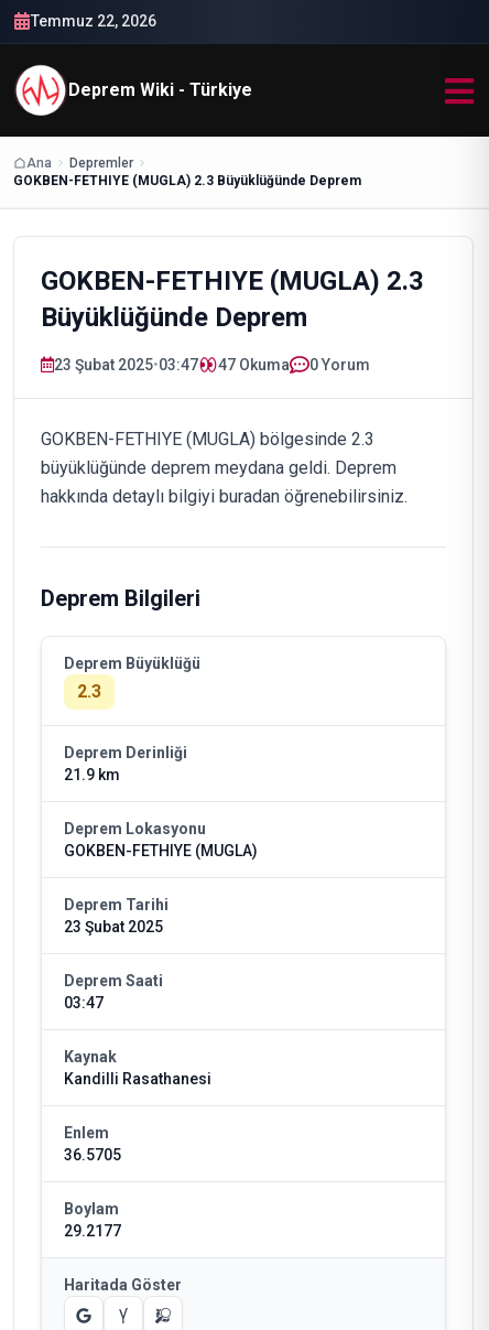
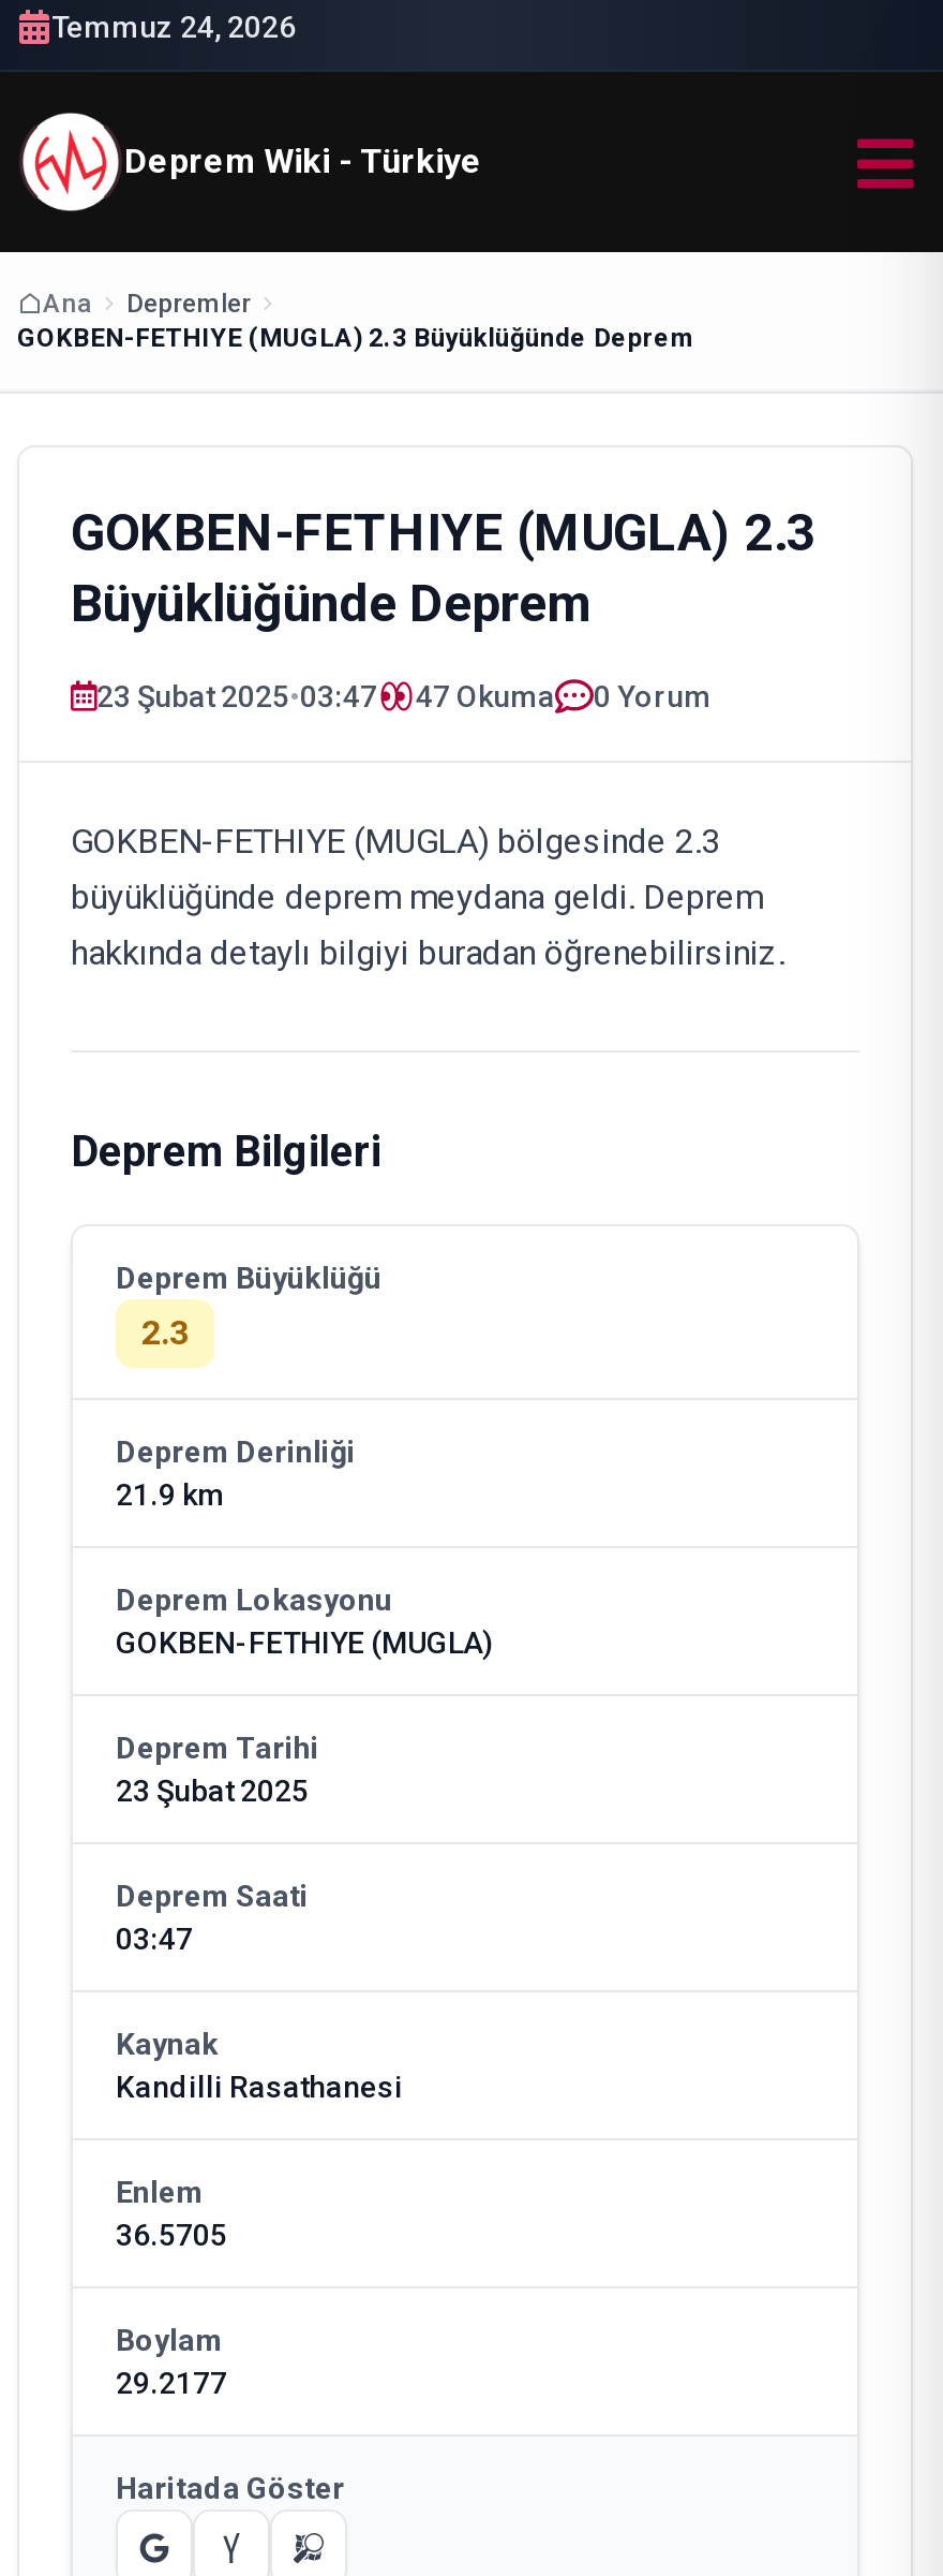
- Temmuz 22, 2026
+ Temmuz 24, 2026
